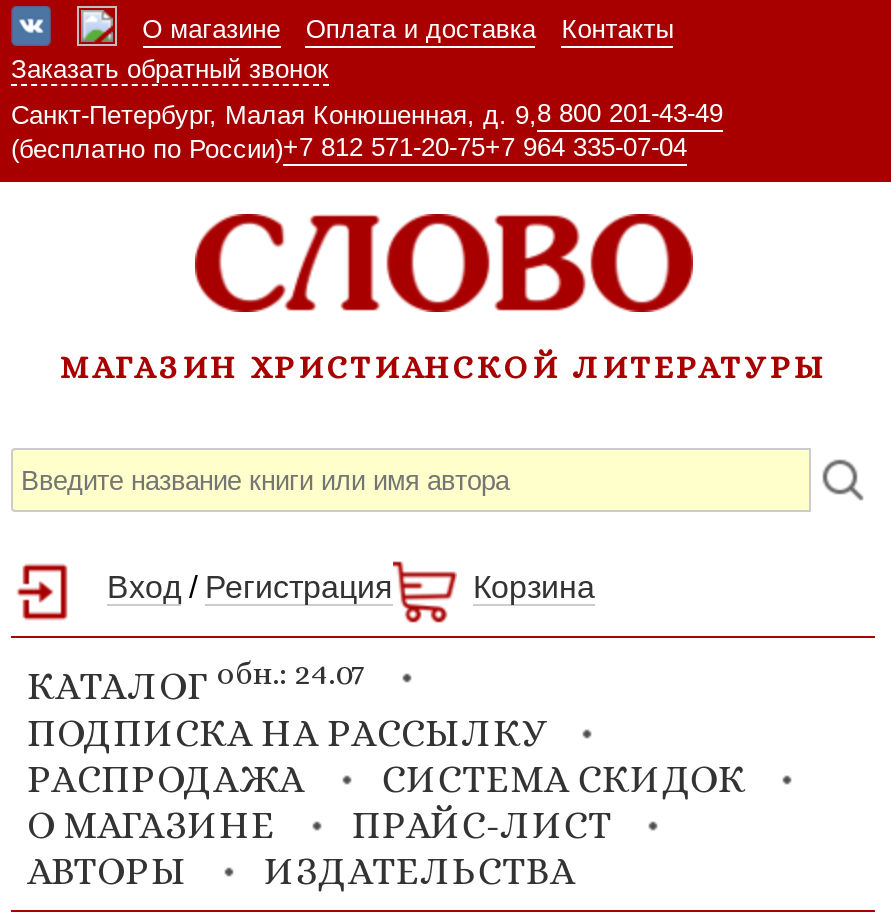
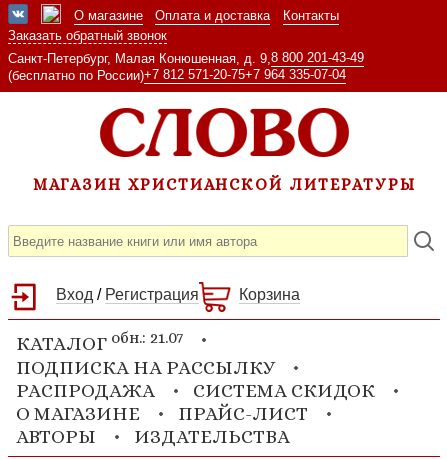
- КАТАЛОГ обн.: 24.07
+ КАТАЛОГ обн.: 21.07
